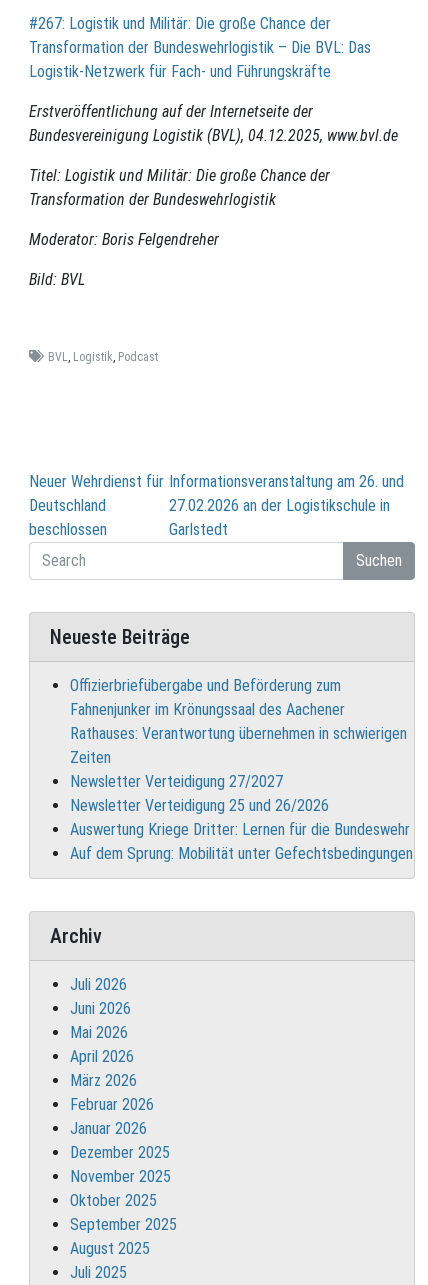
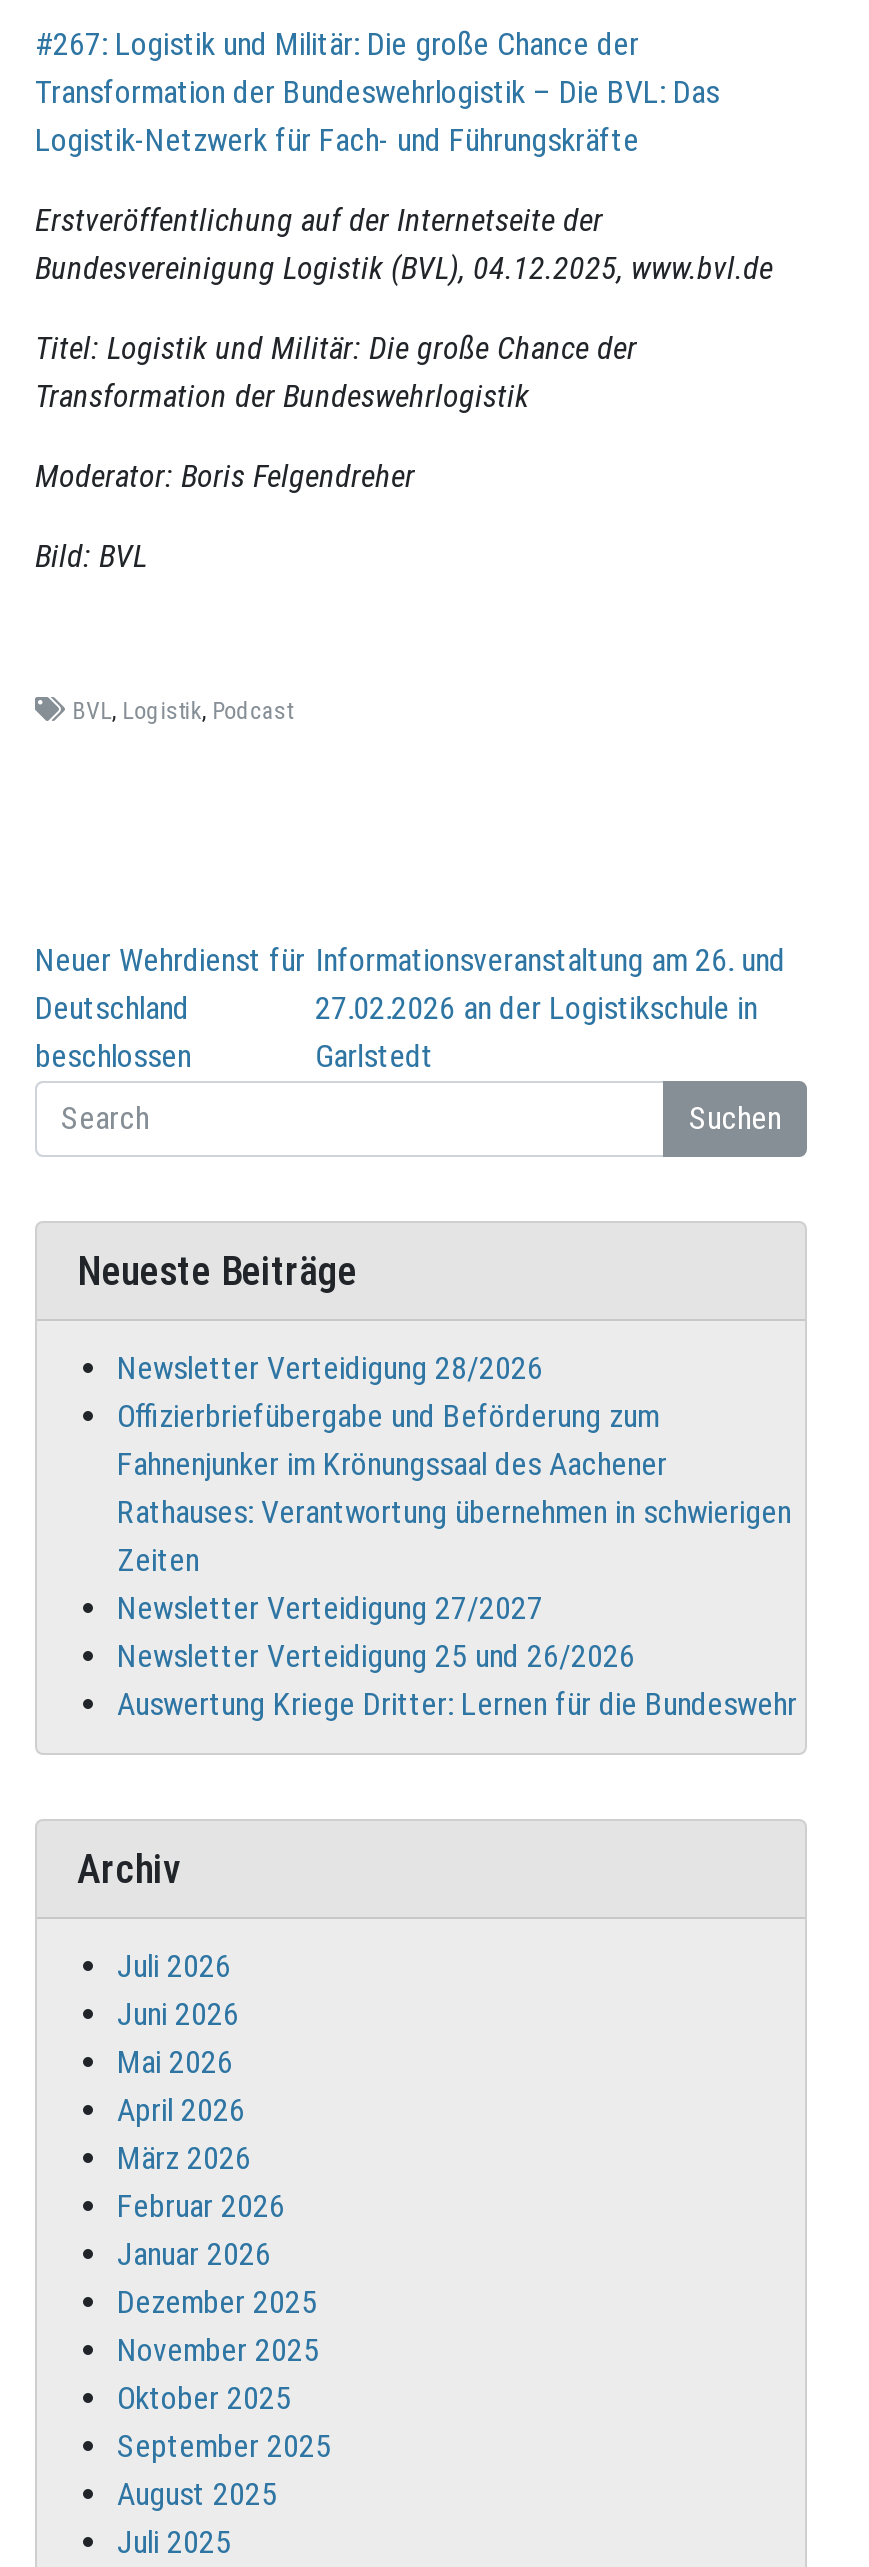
+ Newsletter Verteidigung 28/2026

moved down: Offizierbriefübergabe und Beförderung zum | Fahnenjunker im Krönungssaal des Aachener | Rathauses: Verantwortung übernehmen in schwierigen | Zeiten | Newsletter Verteidigung 27/2027 | Newsletter Verteidigung 25 und 26/2026 | Auswertung Kriege Dritter: Lernen für die Bundeswehr

- Auf dem Sprung: Mobilität unter Gefechtsbedingungen
